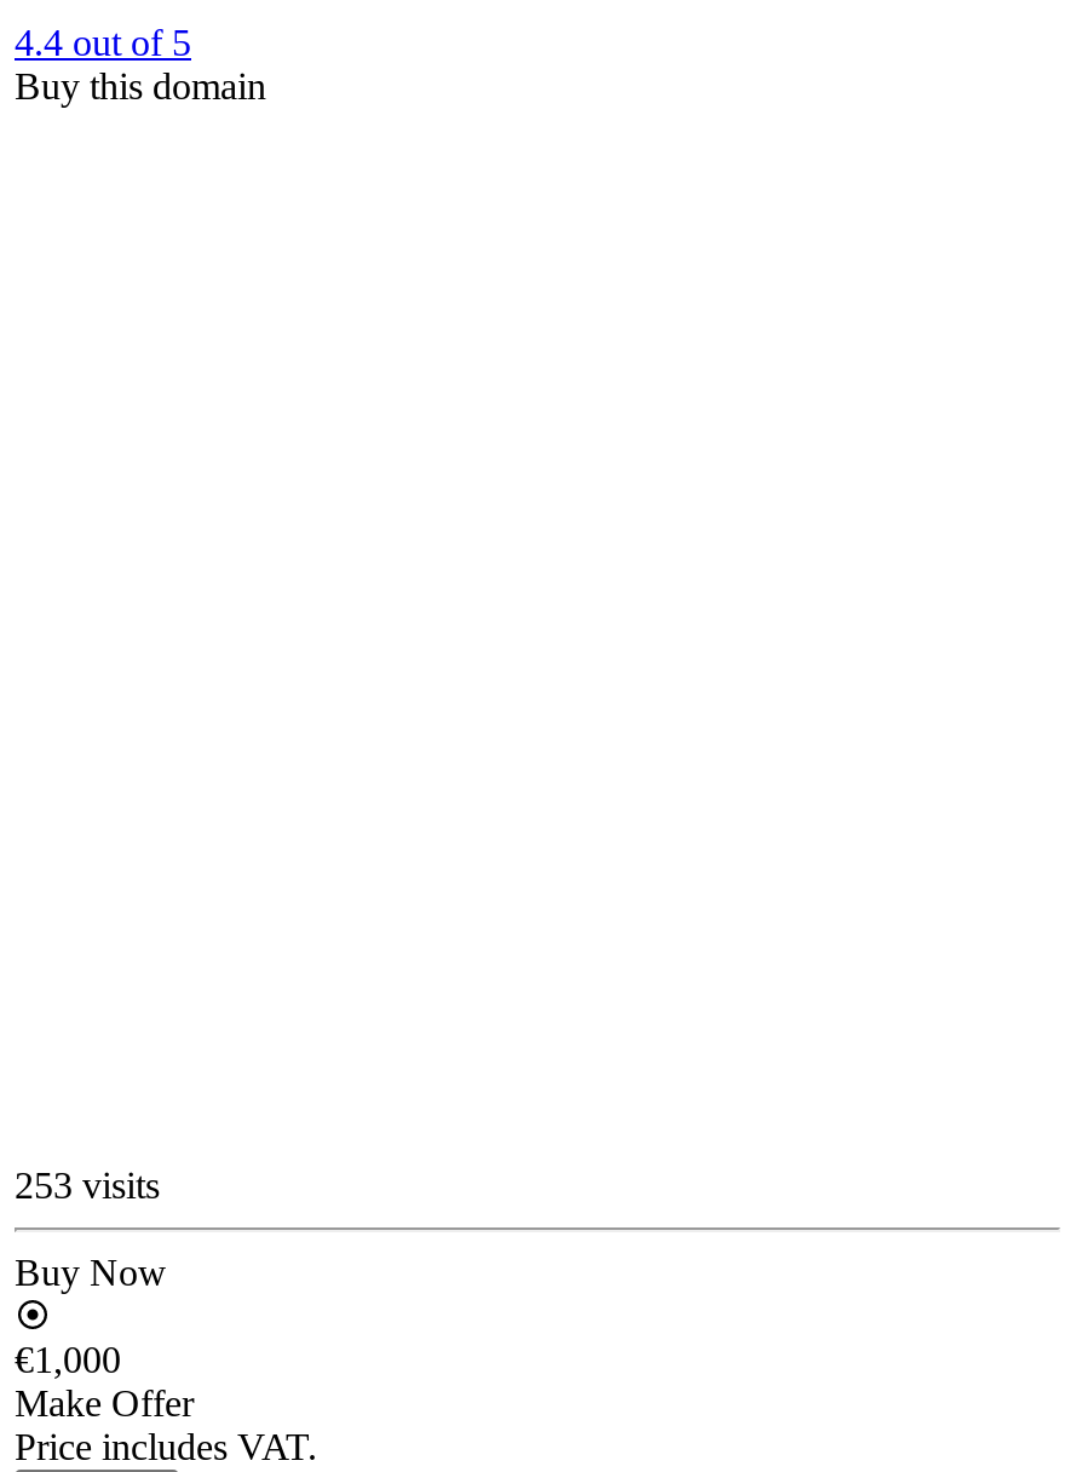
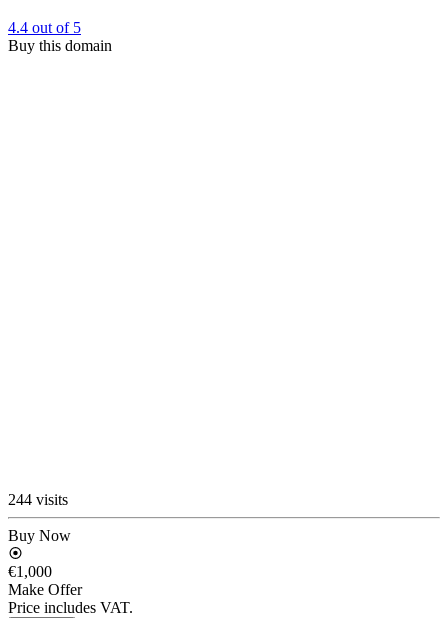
- 253 visits
+ 244 visits
